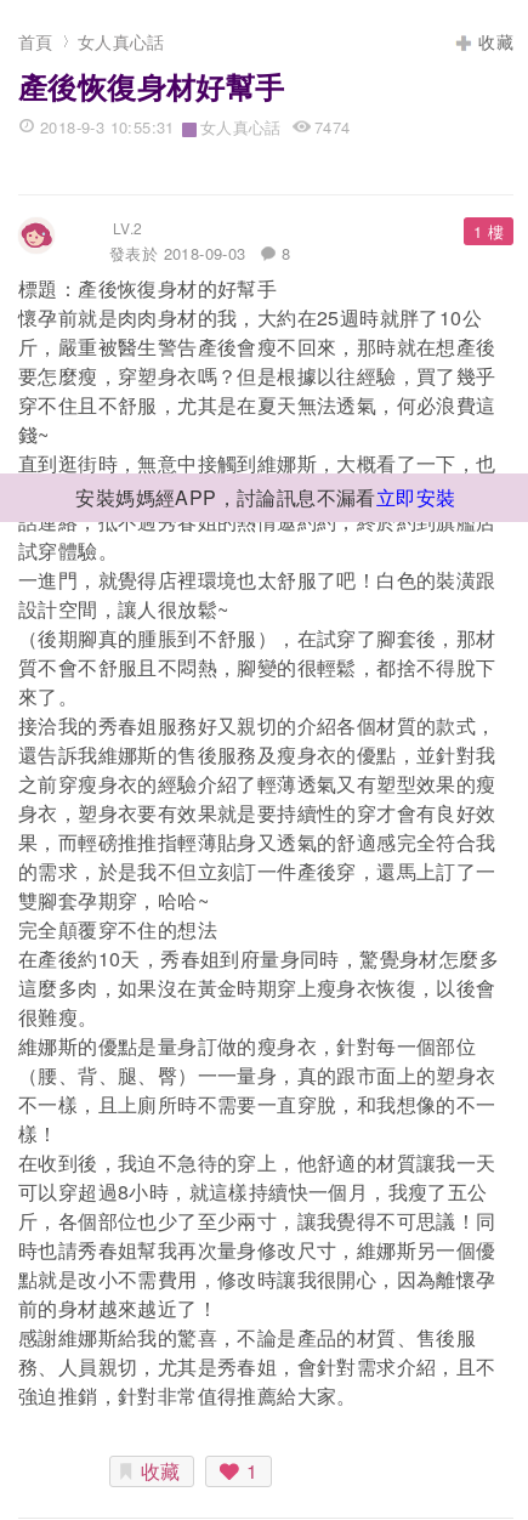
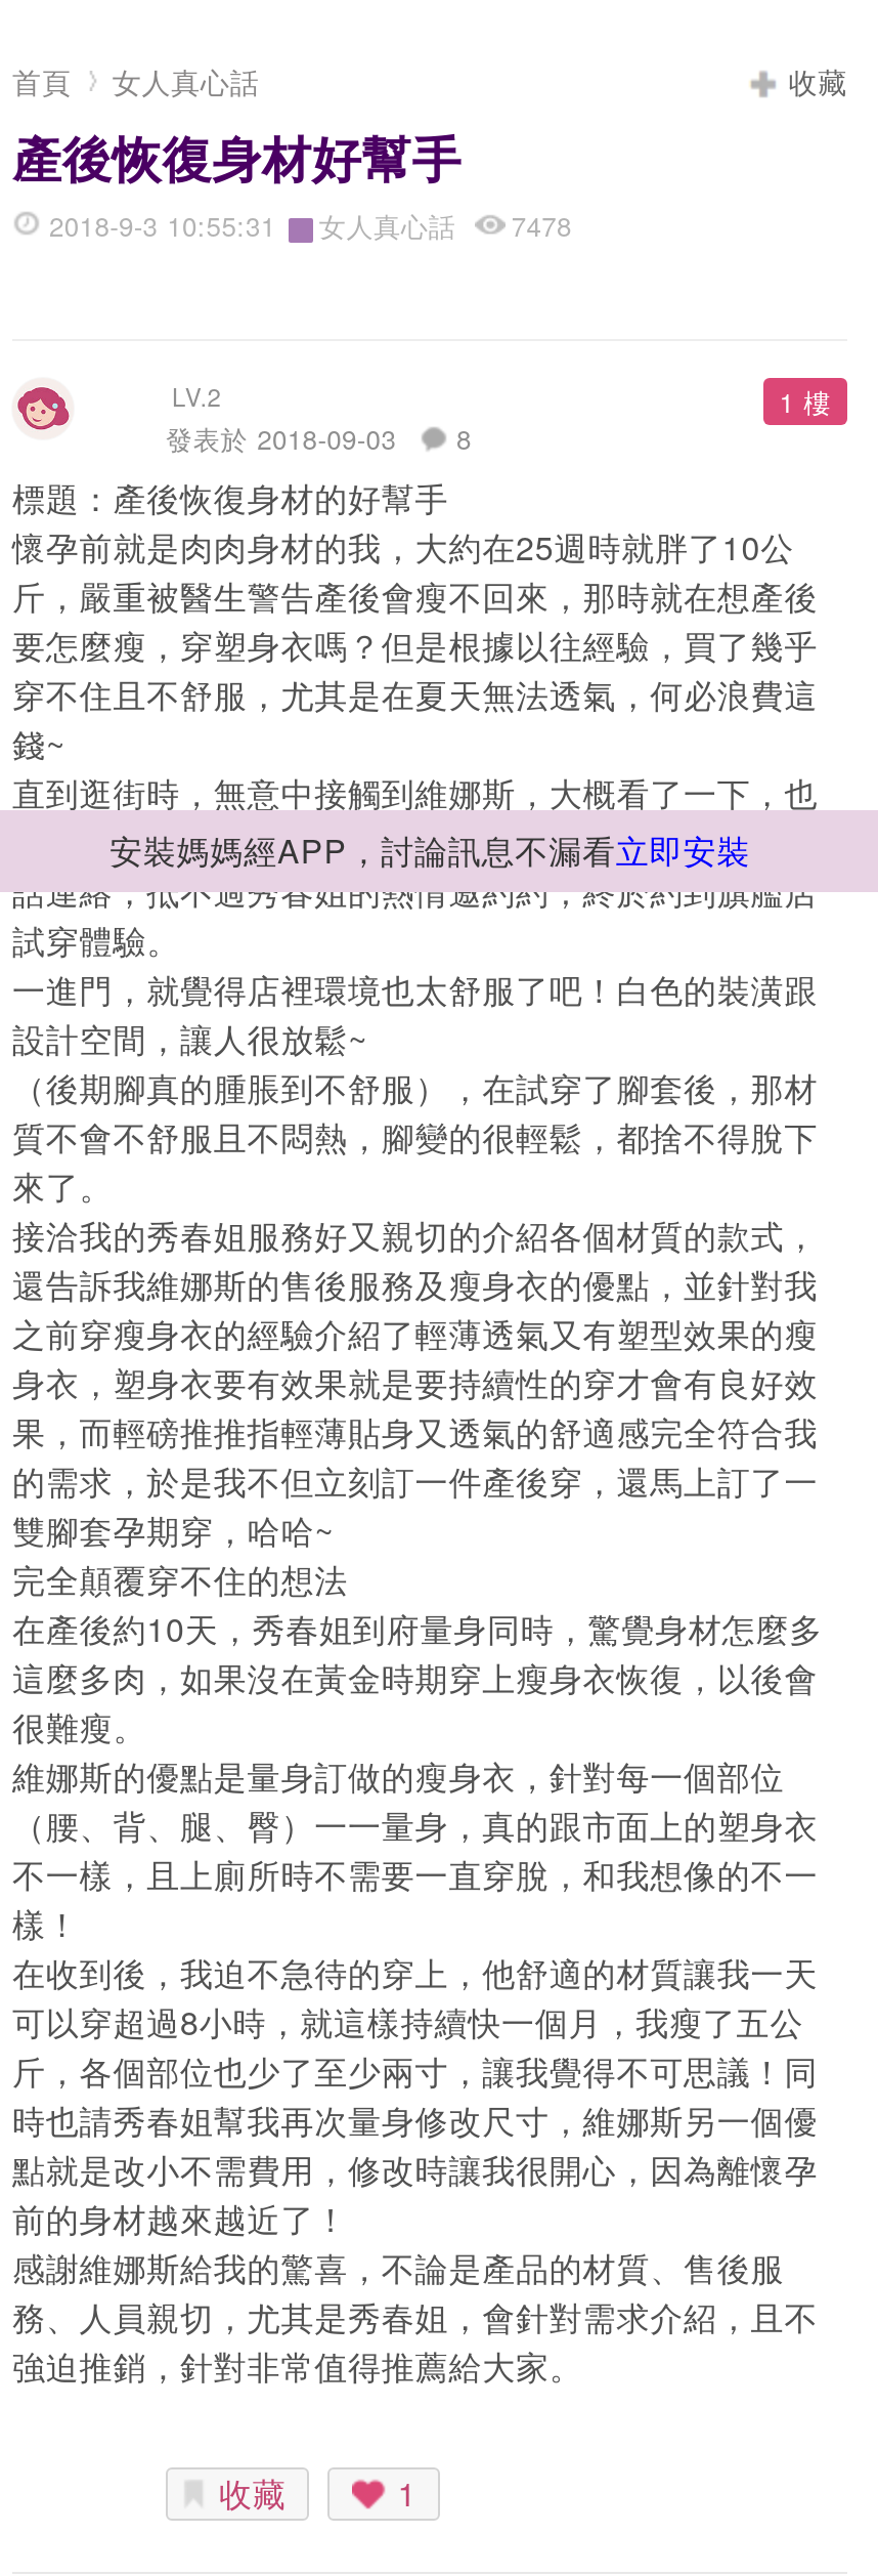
- 2018-9-3 10:55:31 女人真心話 7474
+ 2018-9-3 10:55:31 女人真心話 7478
